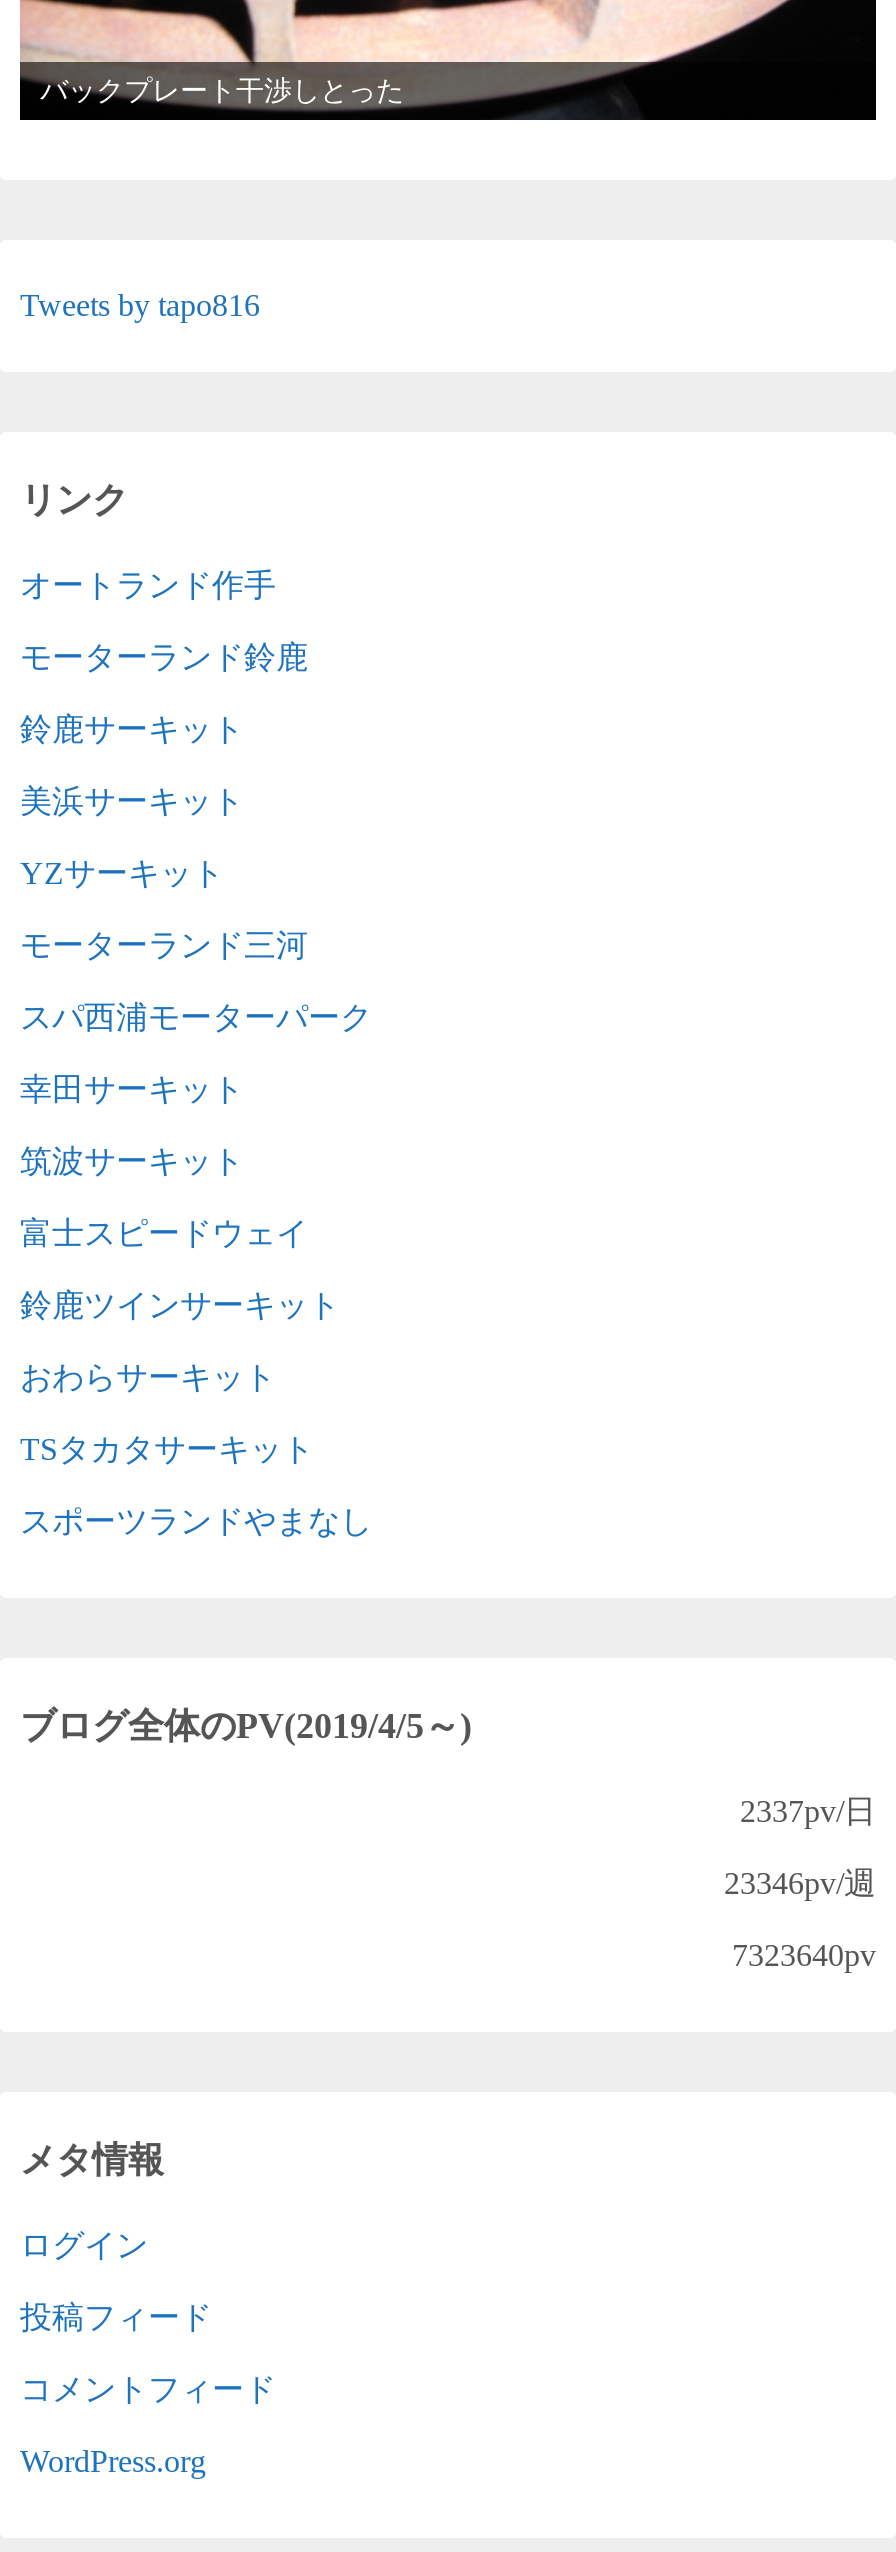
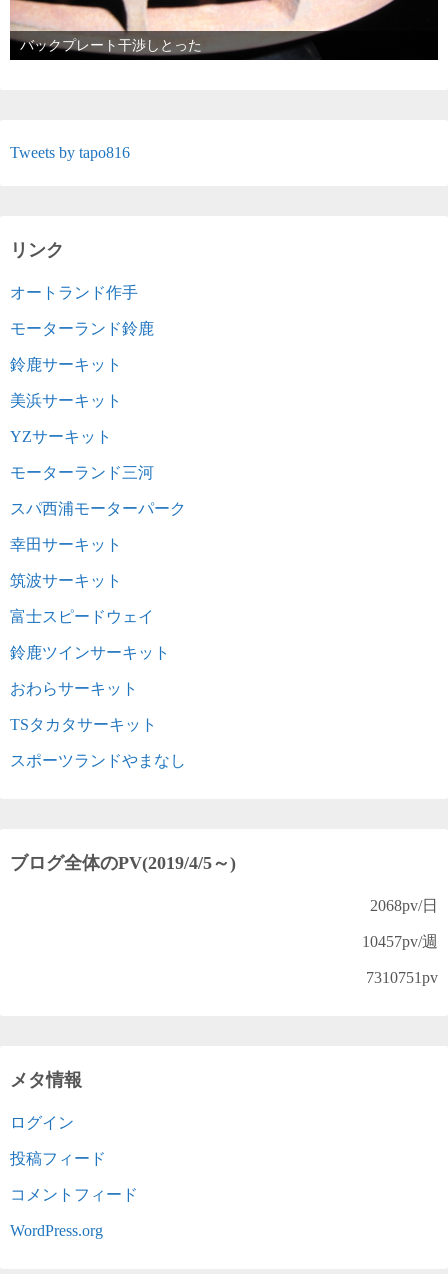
- 2337pv/日
+ 2068pv/日

- 23346pv/週
+ 10457pv/週

- 7323640pv
+ 7310751pv
